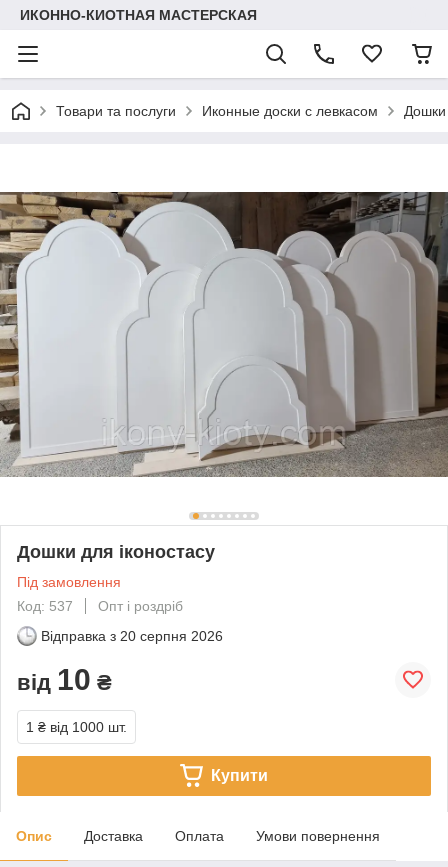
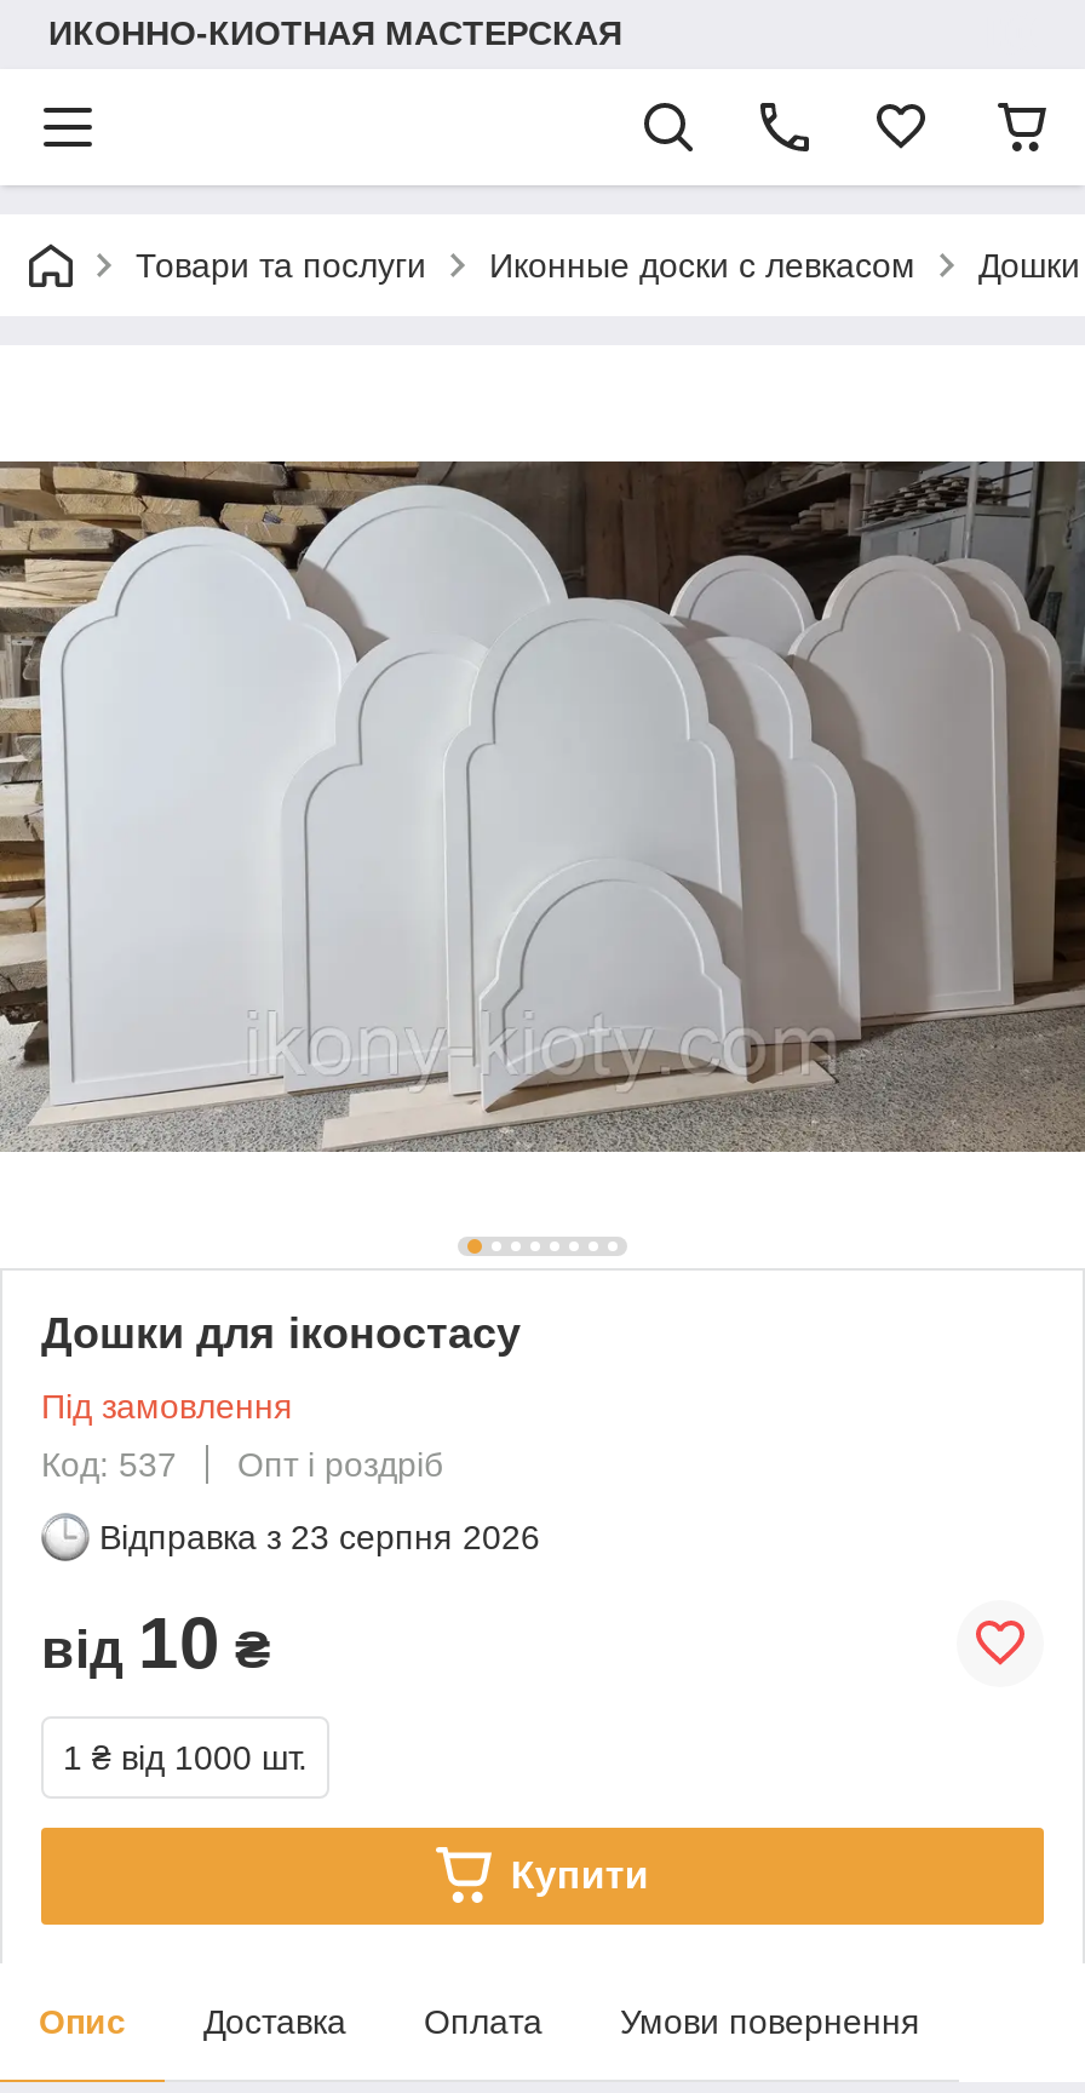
- Відправка з 20 серпня 2026
+ Відправка з 23 серпня 2026
